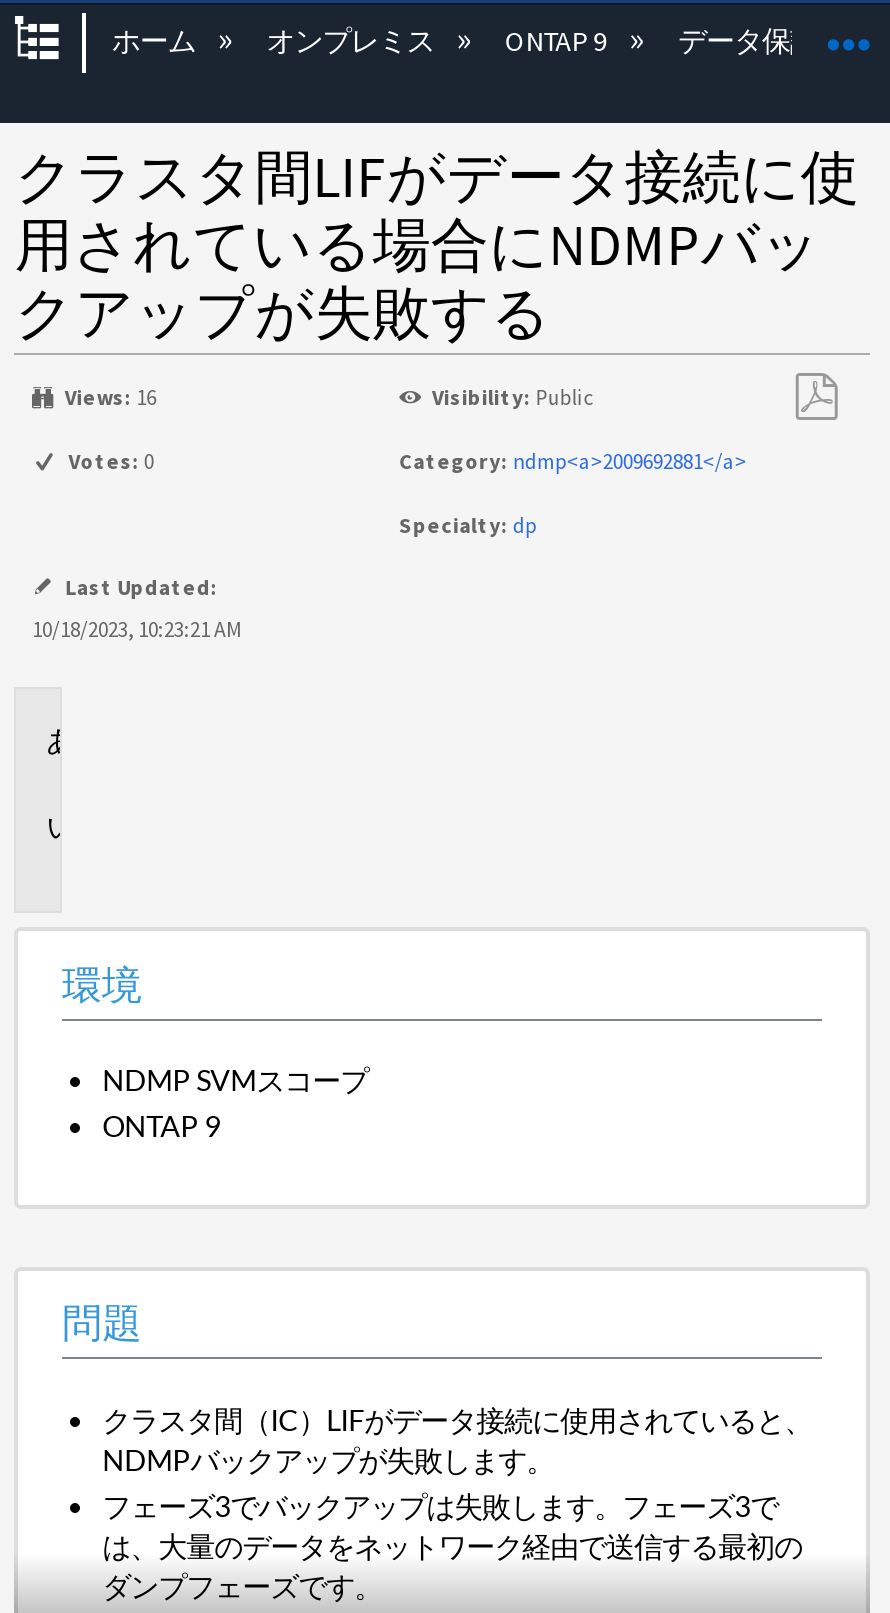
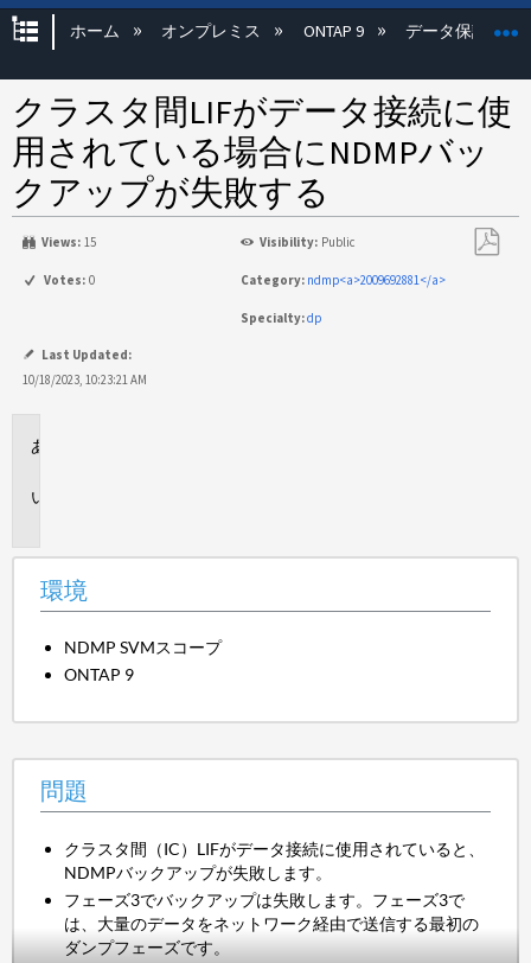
- Views: 16
+ Views: 15
